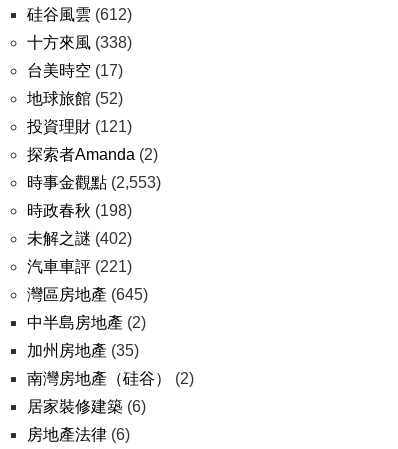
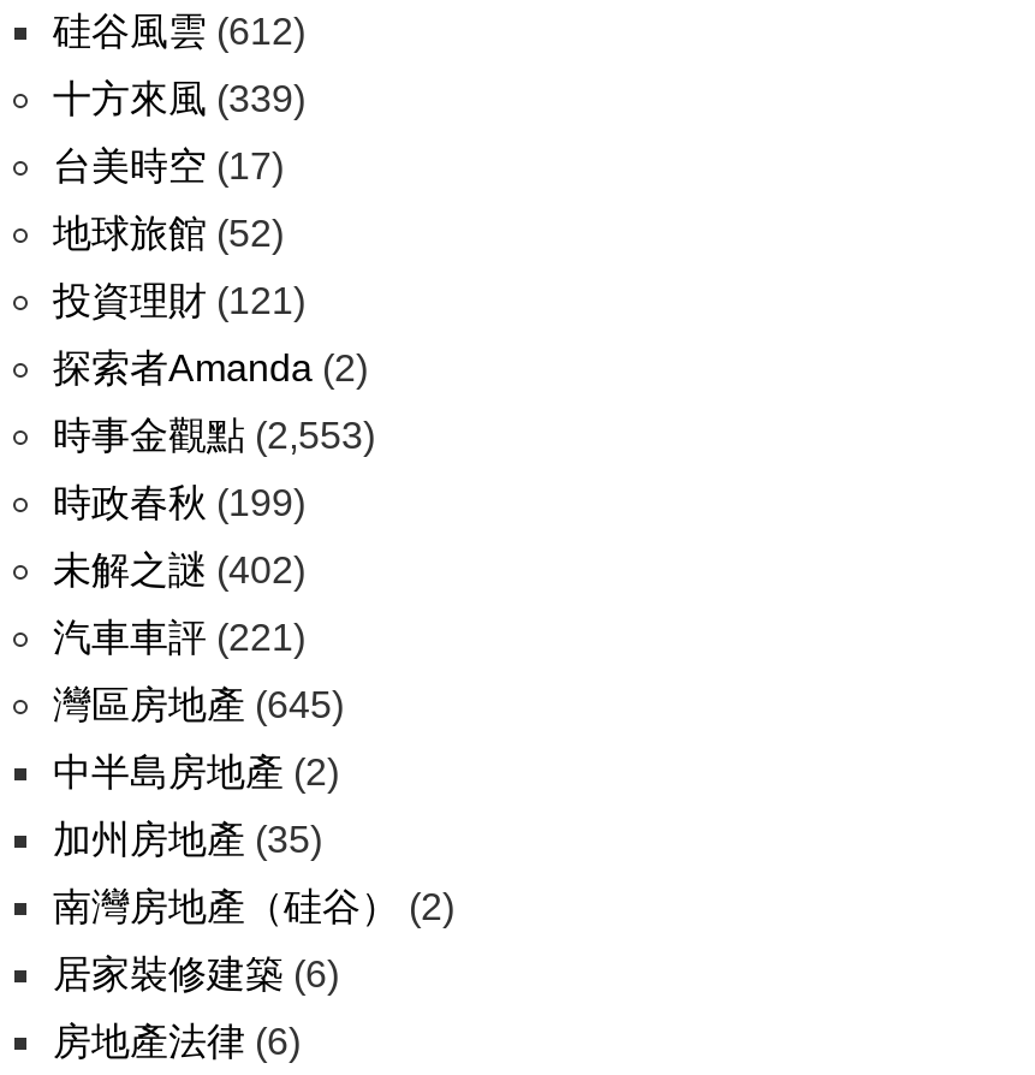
- 十方來風(338)
+ 十方來風(339)

- 時政春秋(198)
+ 時政春秋(199)
